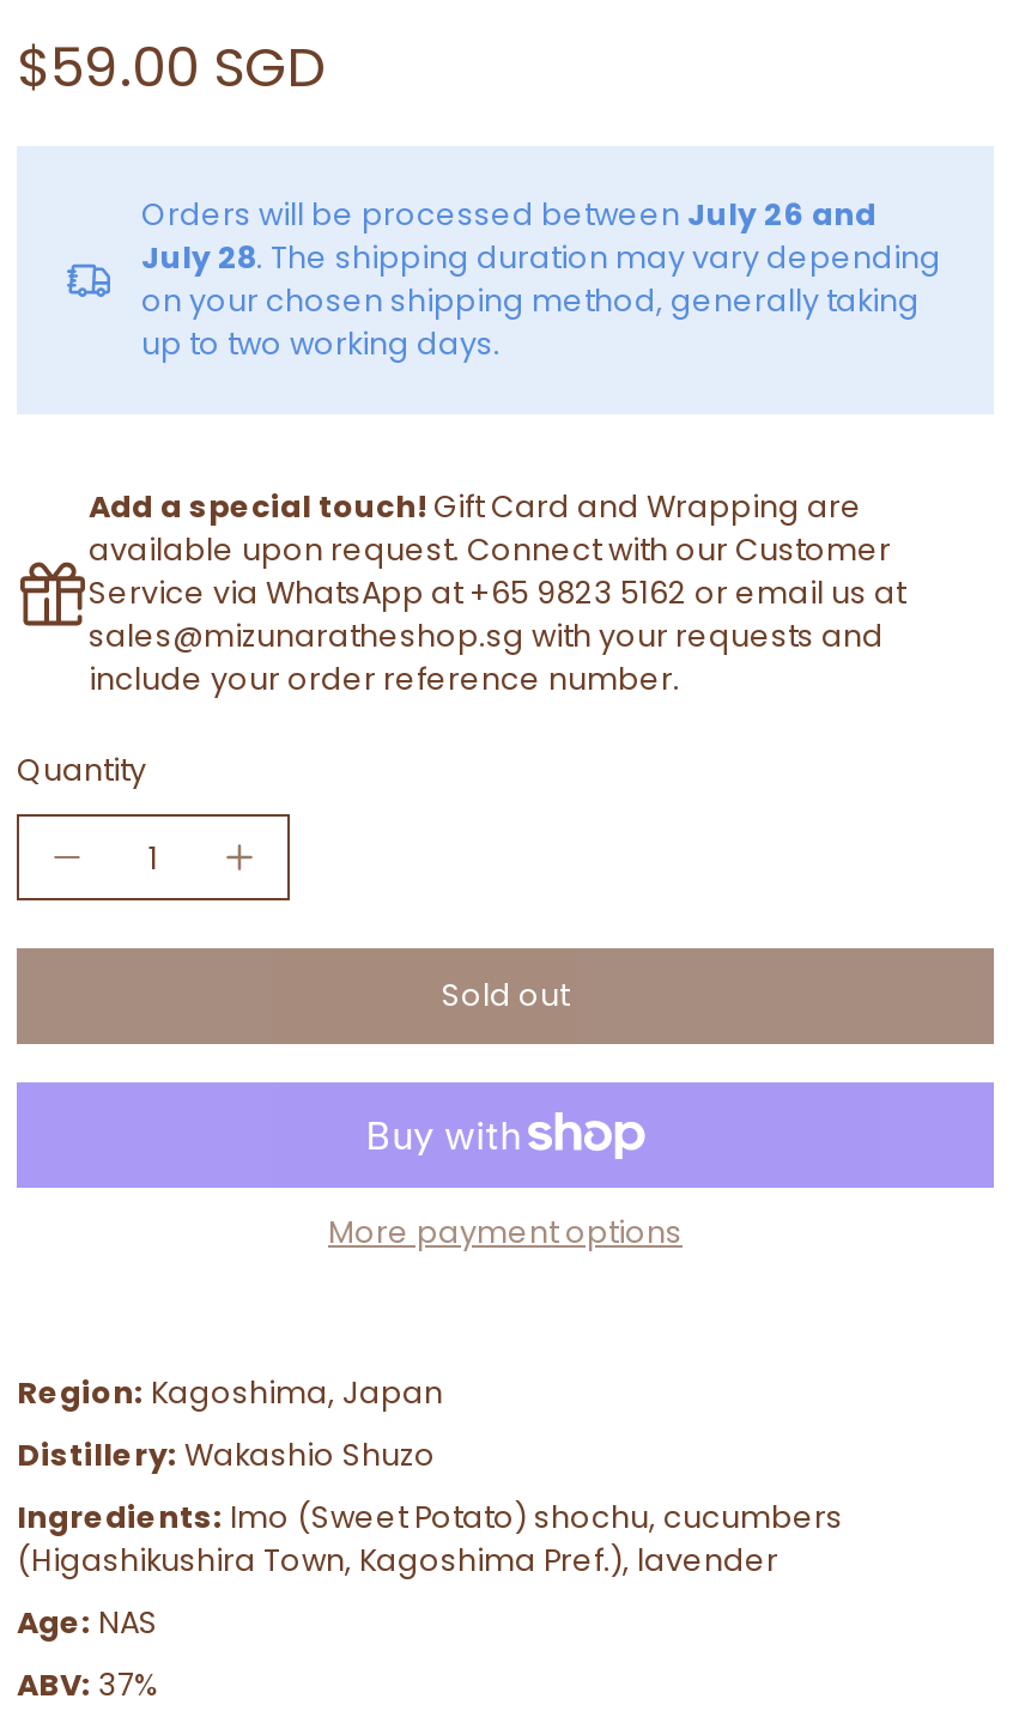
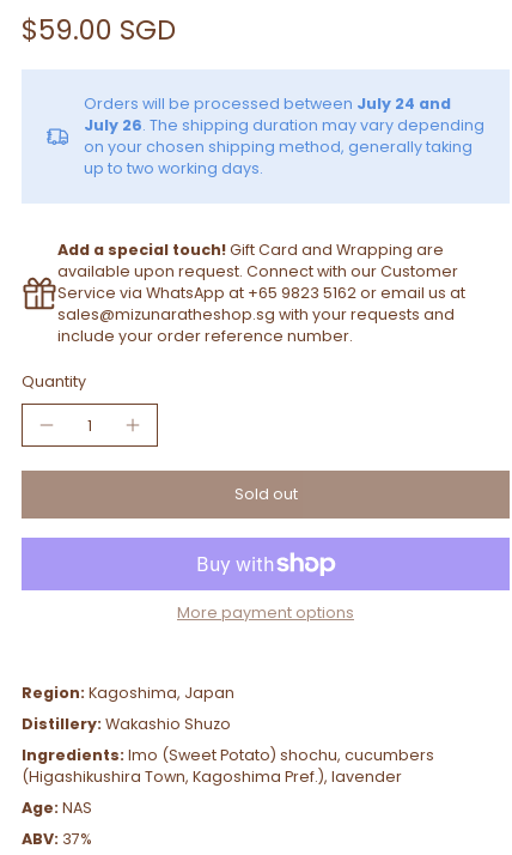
- Orders will be processed between July 26 and
+ Orders will be processed between July 24 and

- July 28. The shipping duration may vary depending
+ July 26. The shipping duration may vary depending
